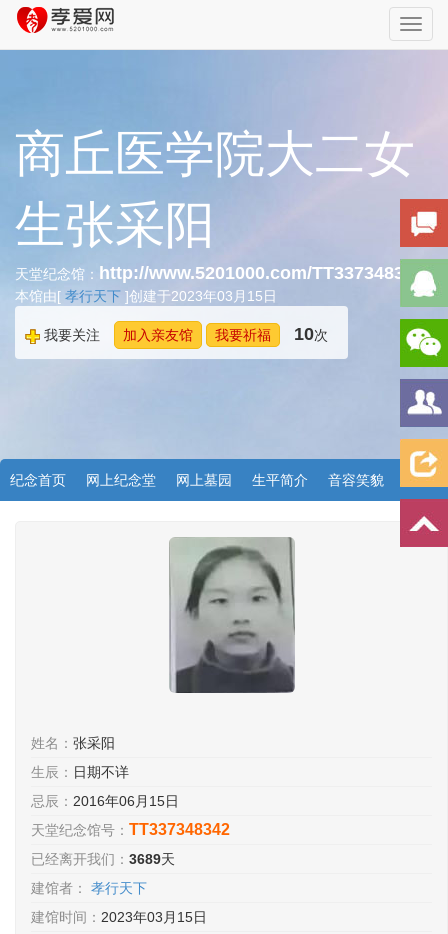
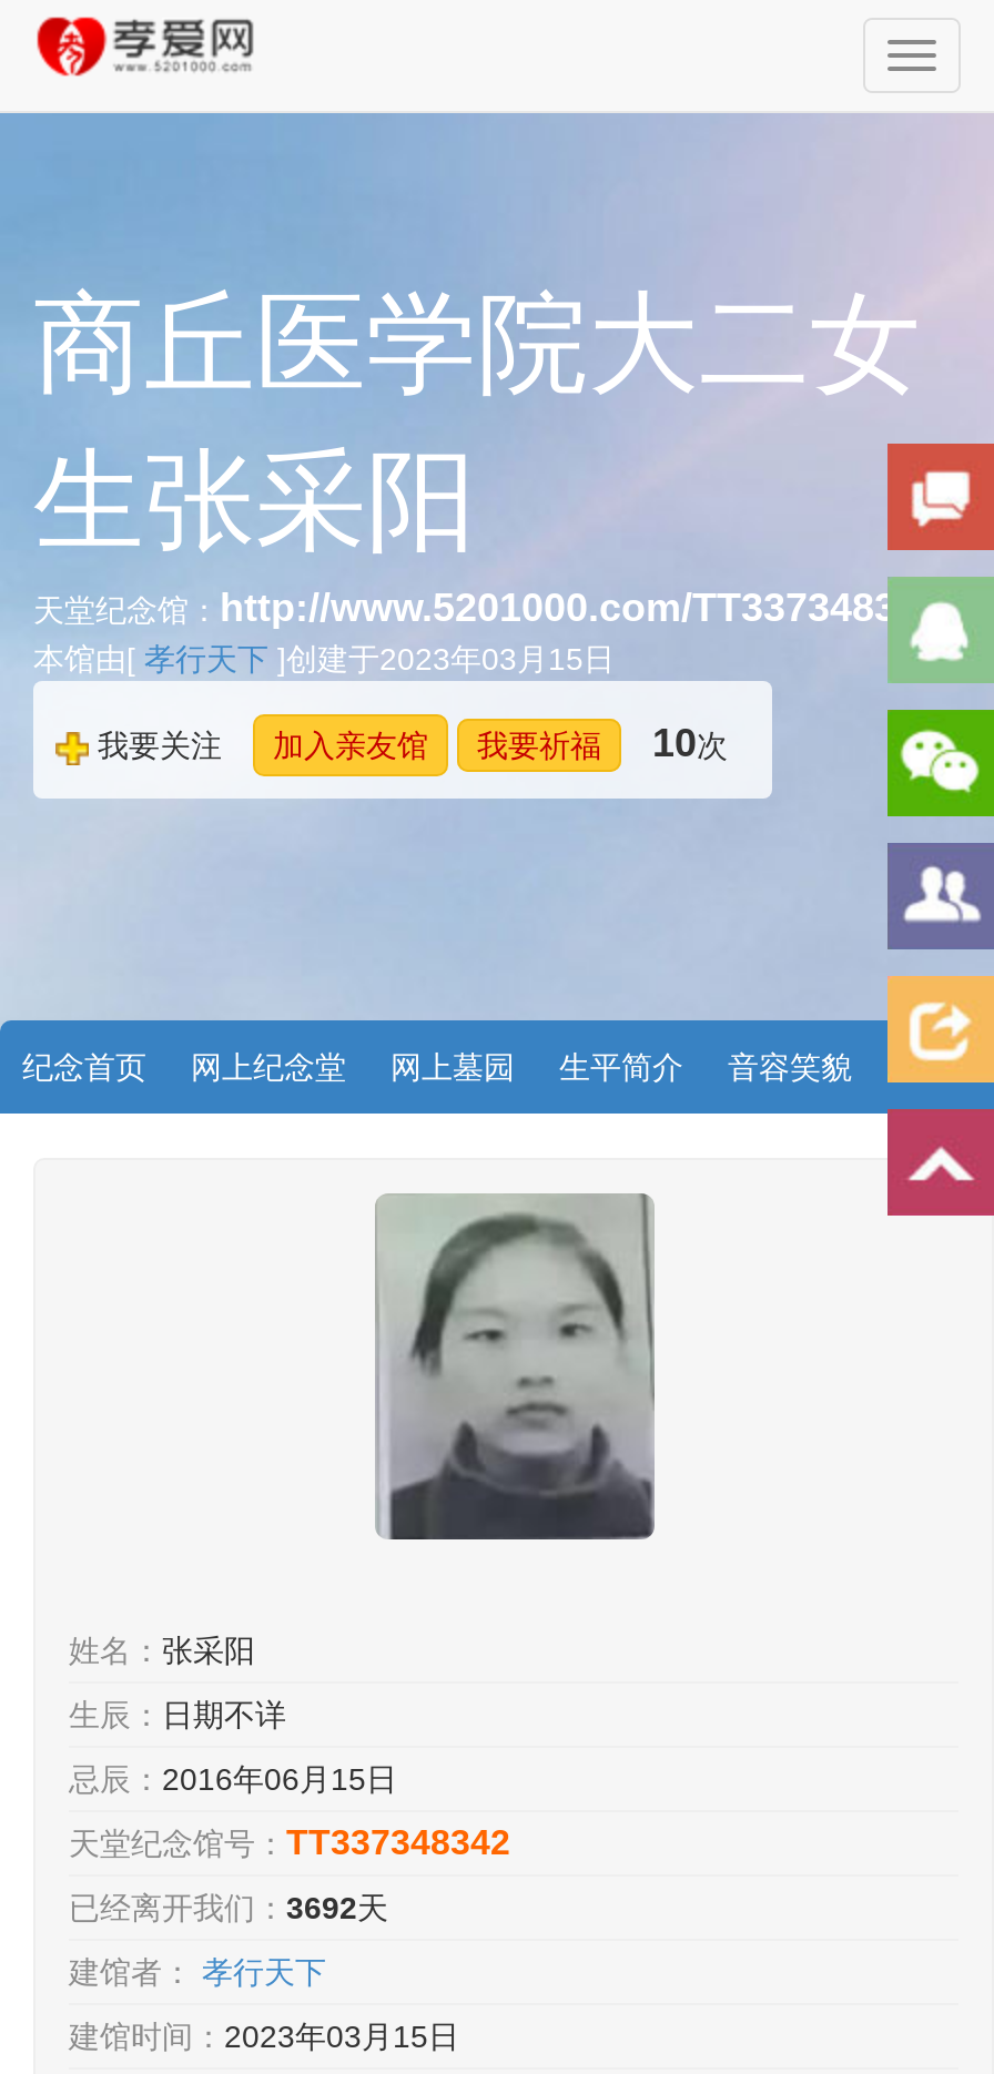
- 已经离开我们：3689天
+ 已经离开我们：3692天
